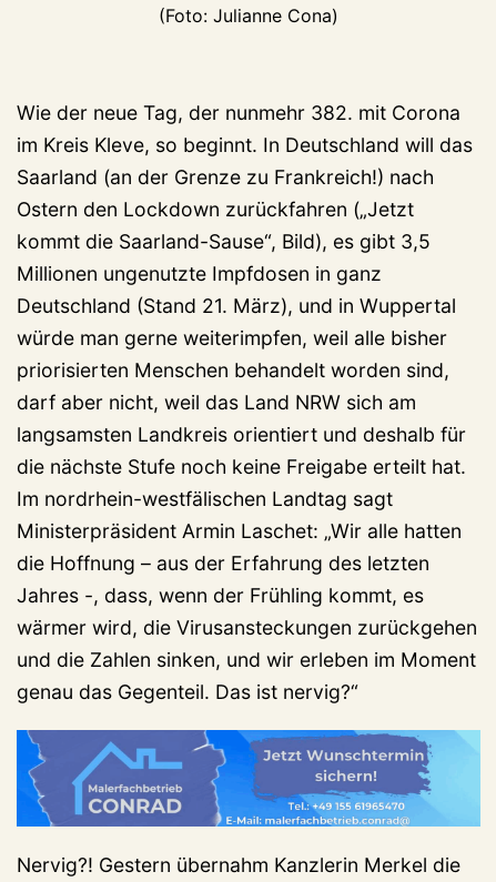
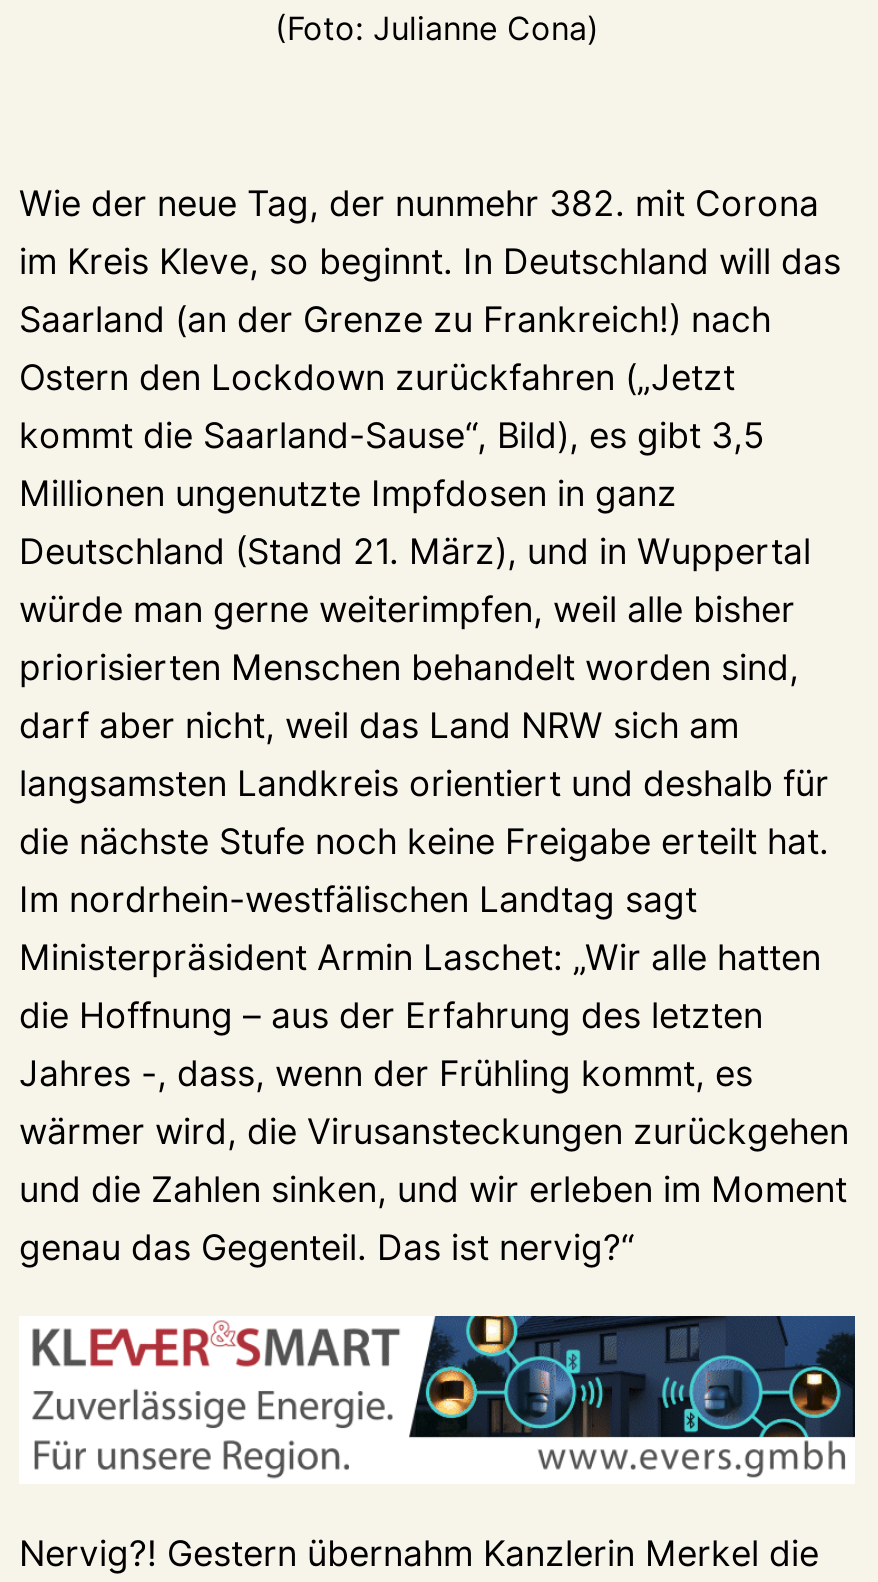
- [image]
+ [image]
